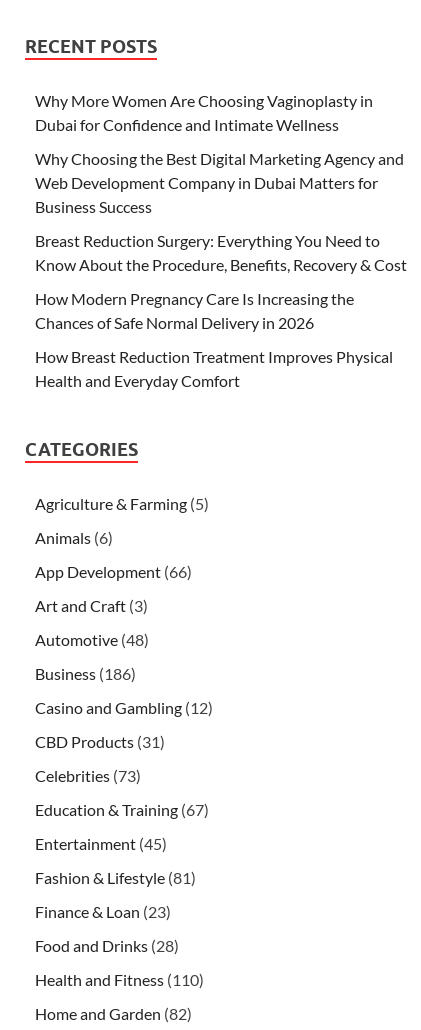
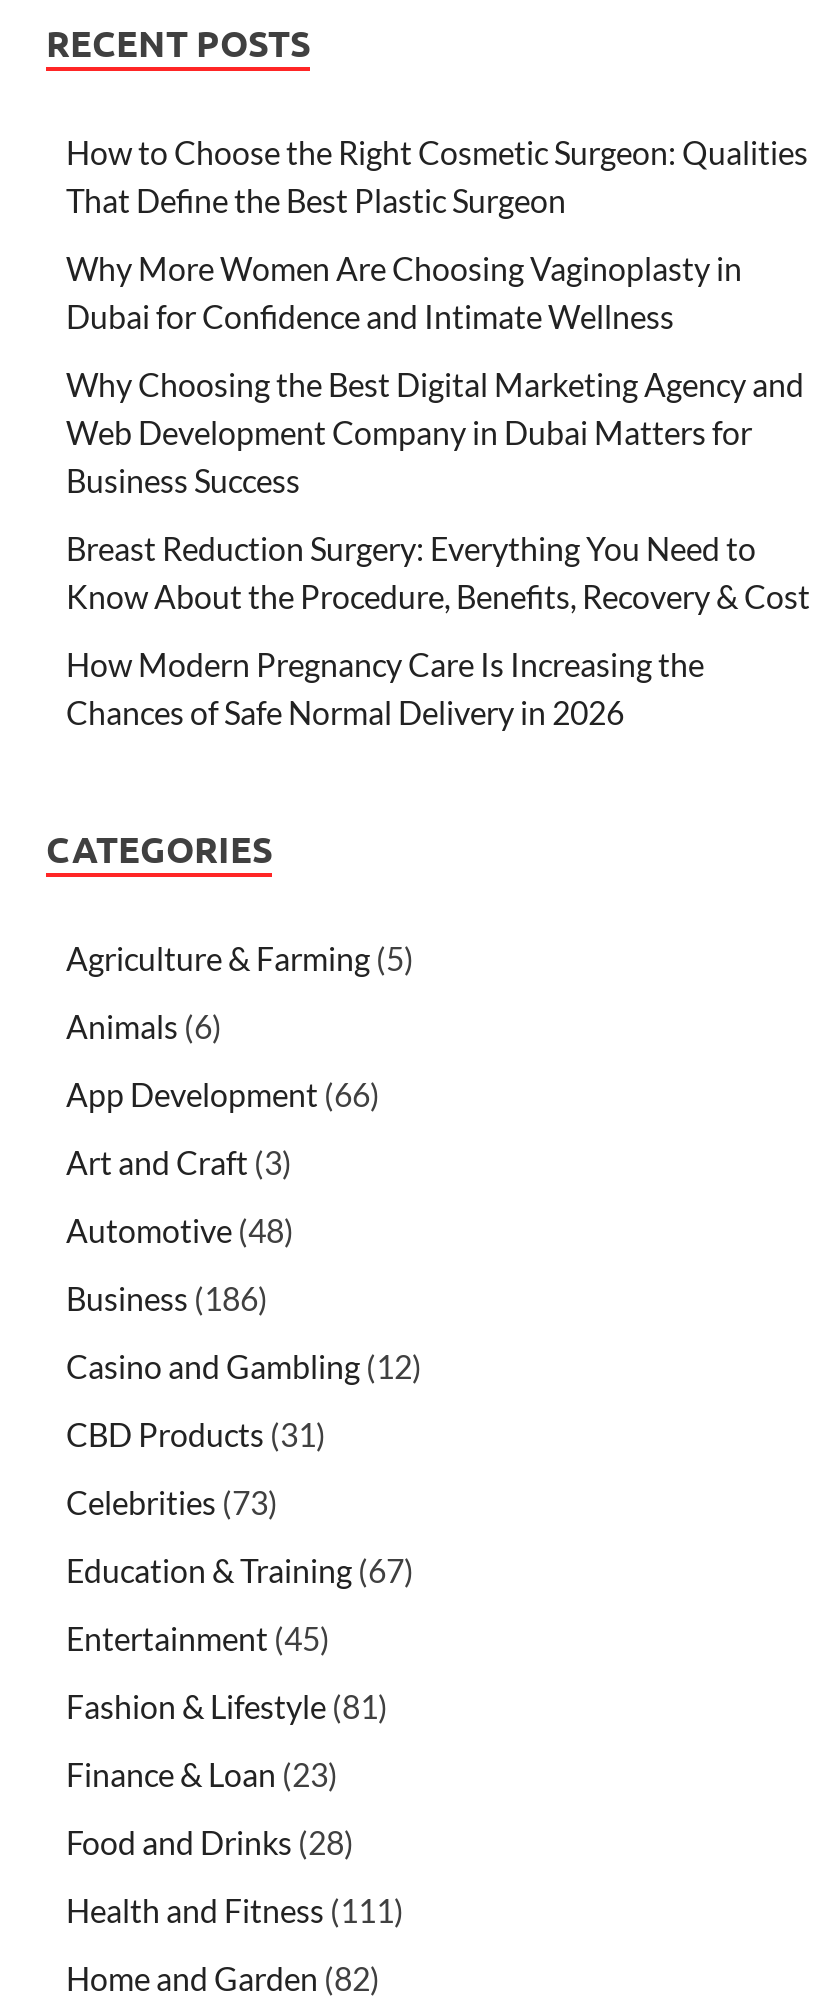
+ How to Choose the Right Cosmetic Surgeon: Qualities
+ That Define the Best Plastic Surgeon

moved down: Why More Women Are Choosing Vaginoplasty in | Dubai for Confidence and Intimate Wellness | Why Choosing the Best Digital Marketing Agency and | ... | How Modern Pregnancy Care Is Increasing the | Chances of Safe Normal Delivery in 2026

- How Breast Reduction Treatment Improves Physical
- Health and Everyday Comfort

- Health and Fitness (110)
+ Health and Fitness (111)
